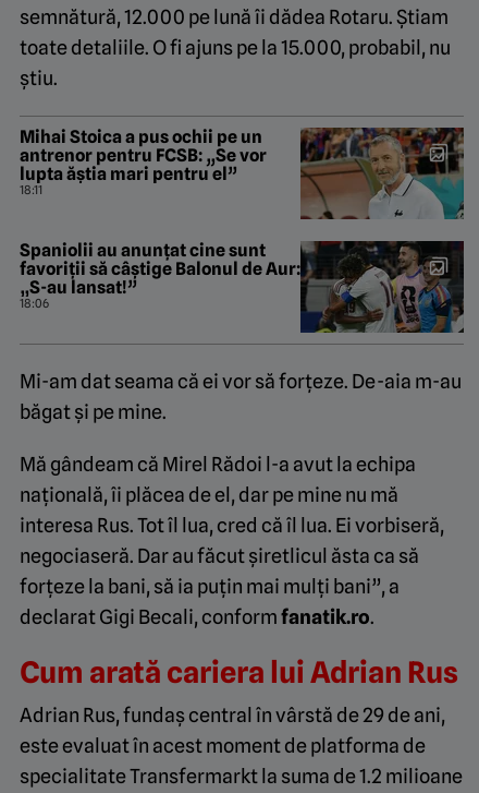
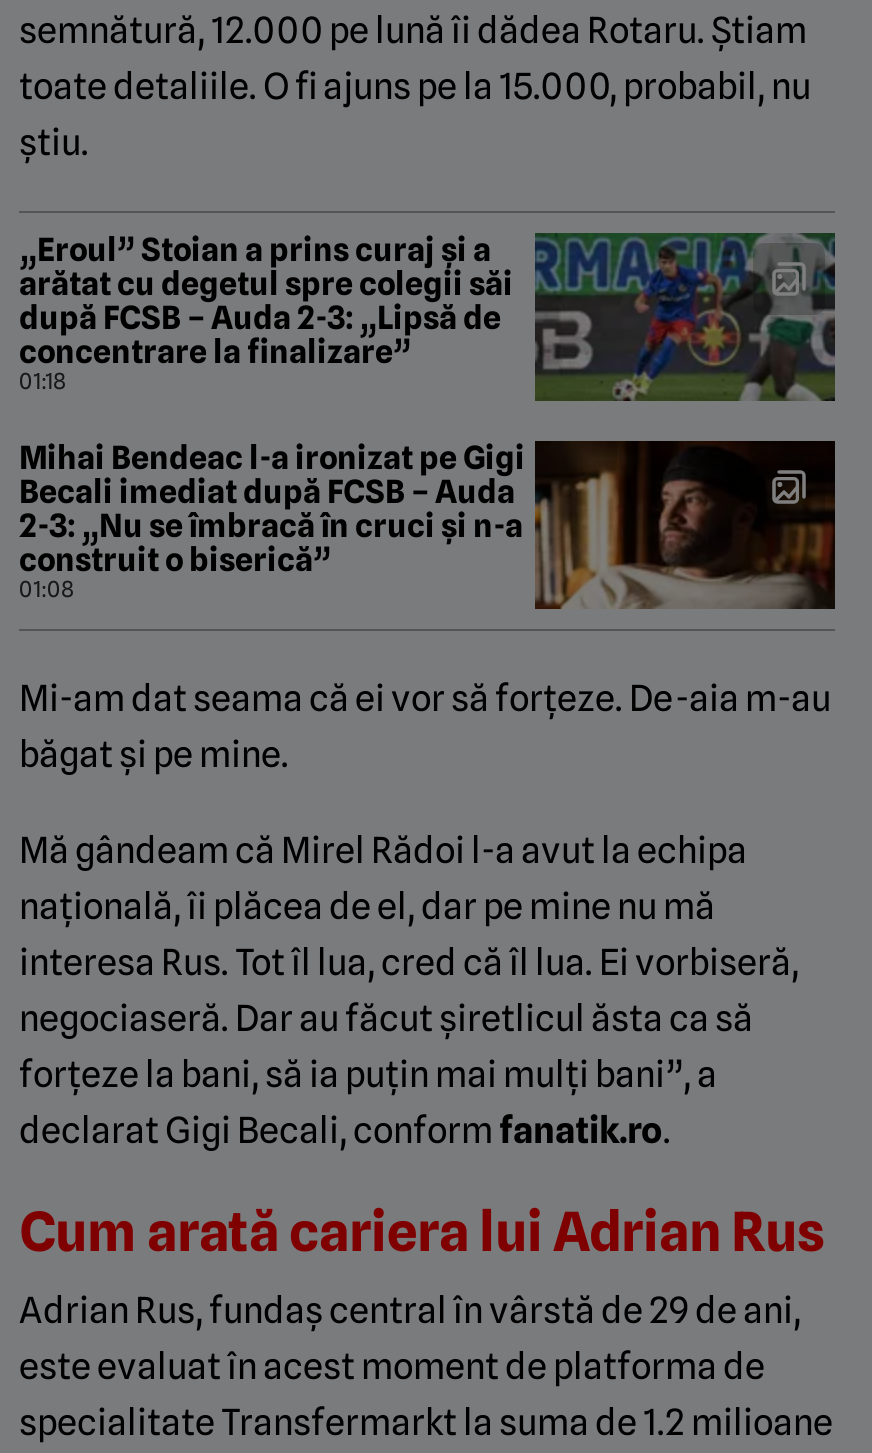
- Mihai Stoica a pus ochii pe un
- antrenor pentru FCSB: „Se vor
- lupta ăștia mari pentru el”
- 18:11
+ „Eroul” Stoian a prins curaj și a
+ arătat cu degetul spre colegii săi
+ după FCSB – Auda 2-3: „Lipsă de
+ concentrare la finalizare”
+ 01:18

- [image]
- Spaniolii au anunțat cine sunt
- favoriții să câştige Balonul de Aur:
- „S-au lansat!”
- 18:06
+ [image]
+ Mihai Bendeac l-a ironizat pe Gigi
+ Becali imediat după FCSB – Auda
+ 2-3: „Nu se îmbracă în cruci și n-a
+ construit o biserică”
+ 01:08

- [image]
+ [image]
